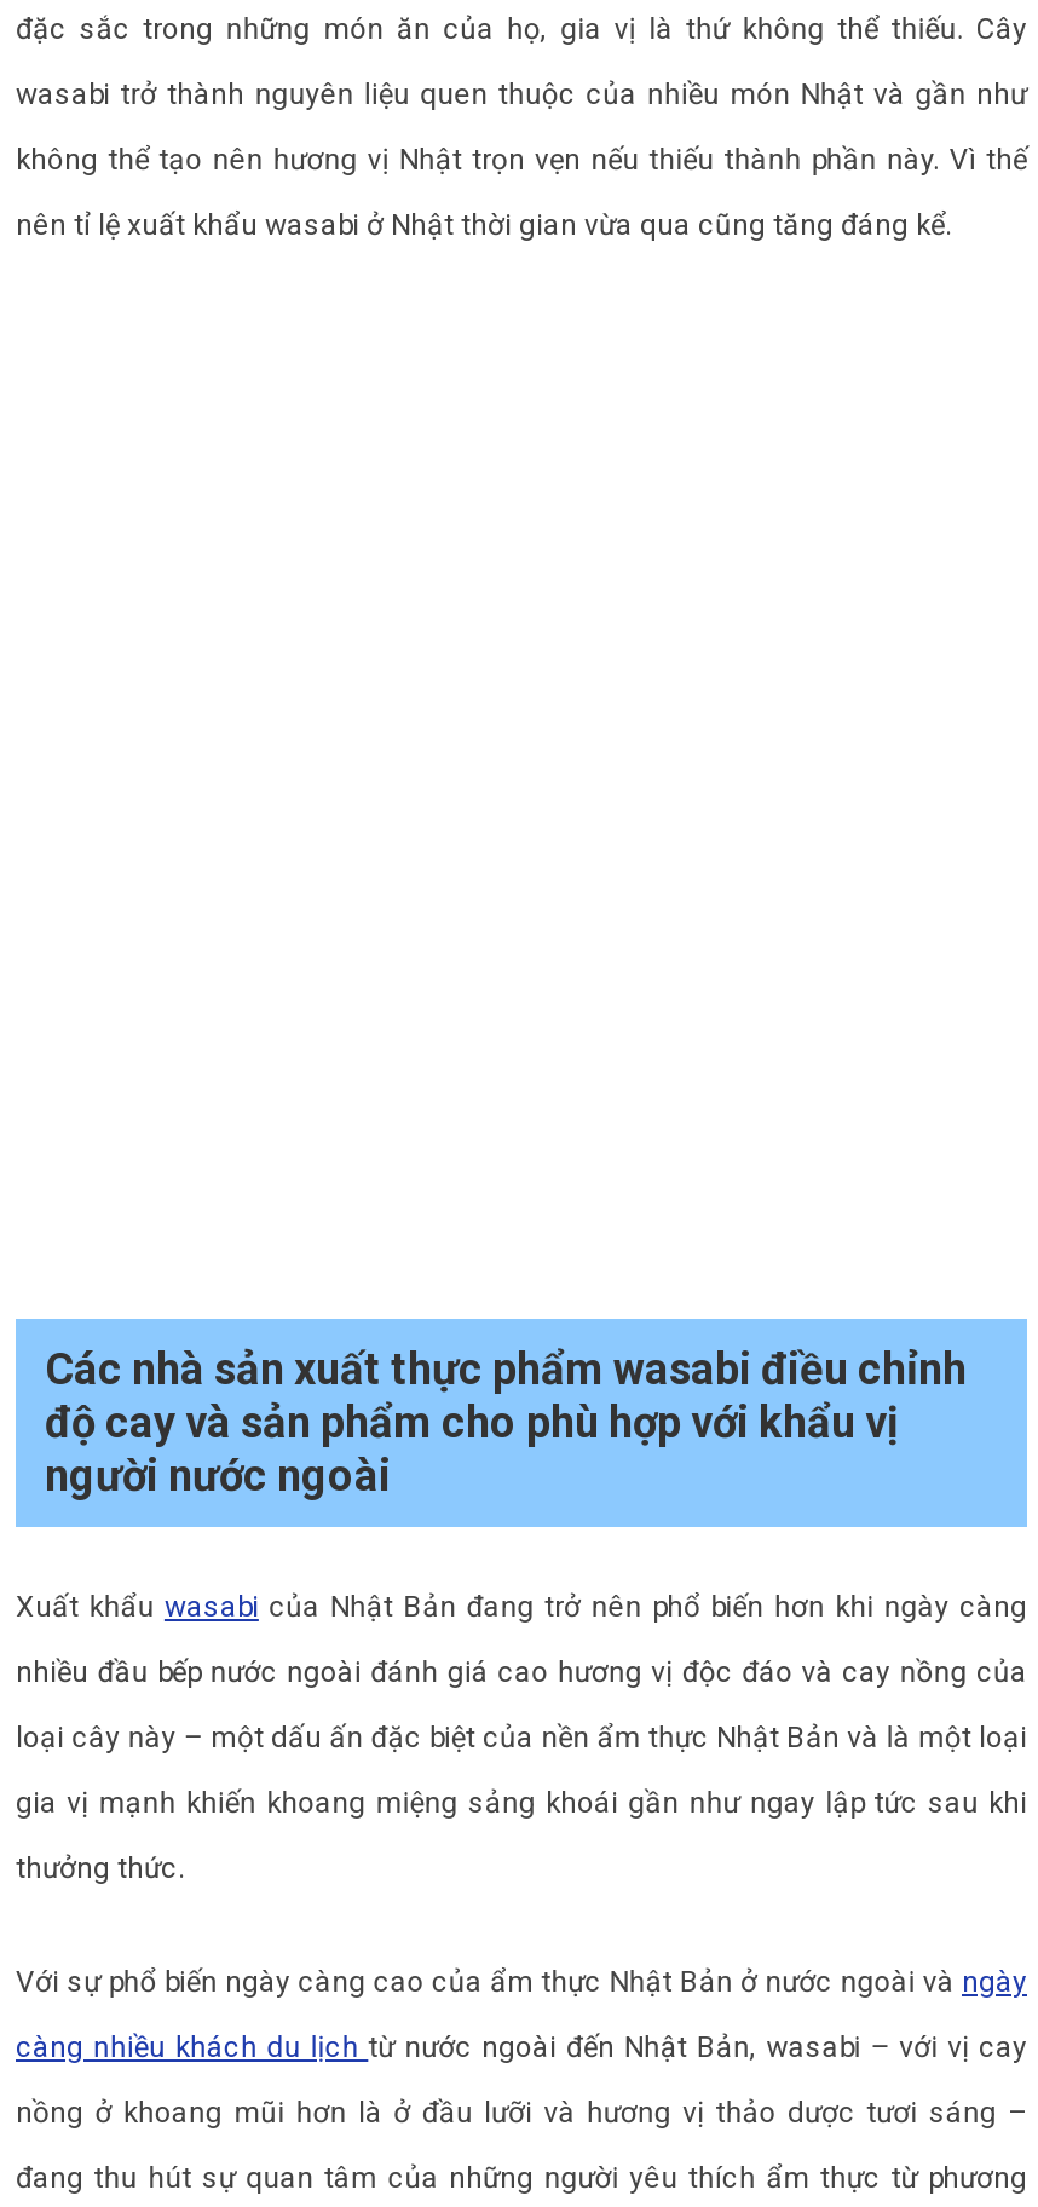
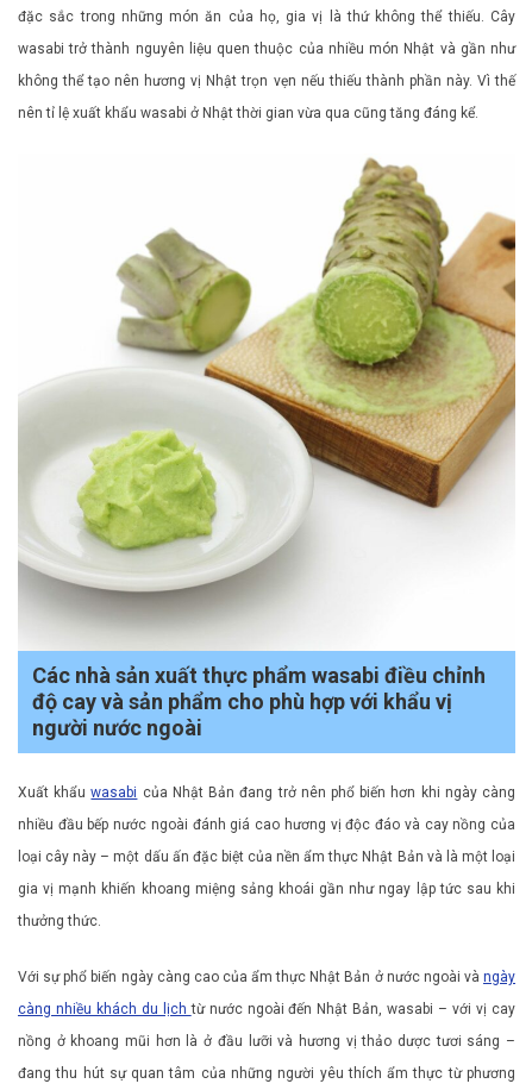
+ [image]
